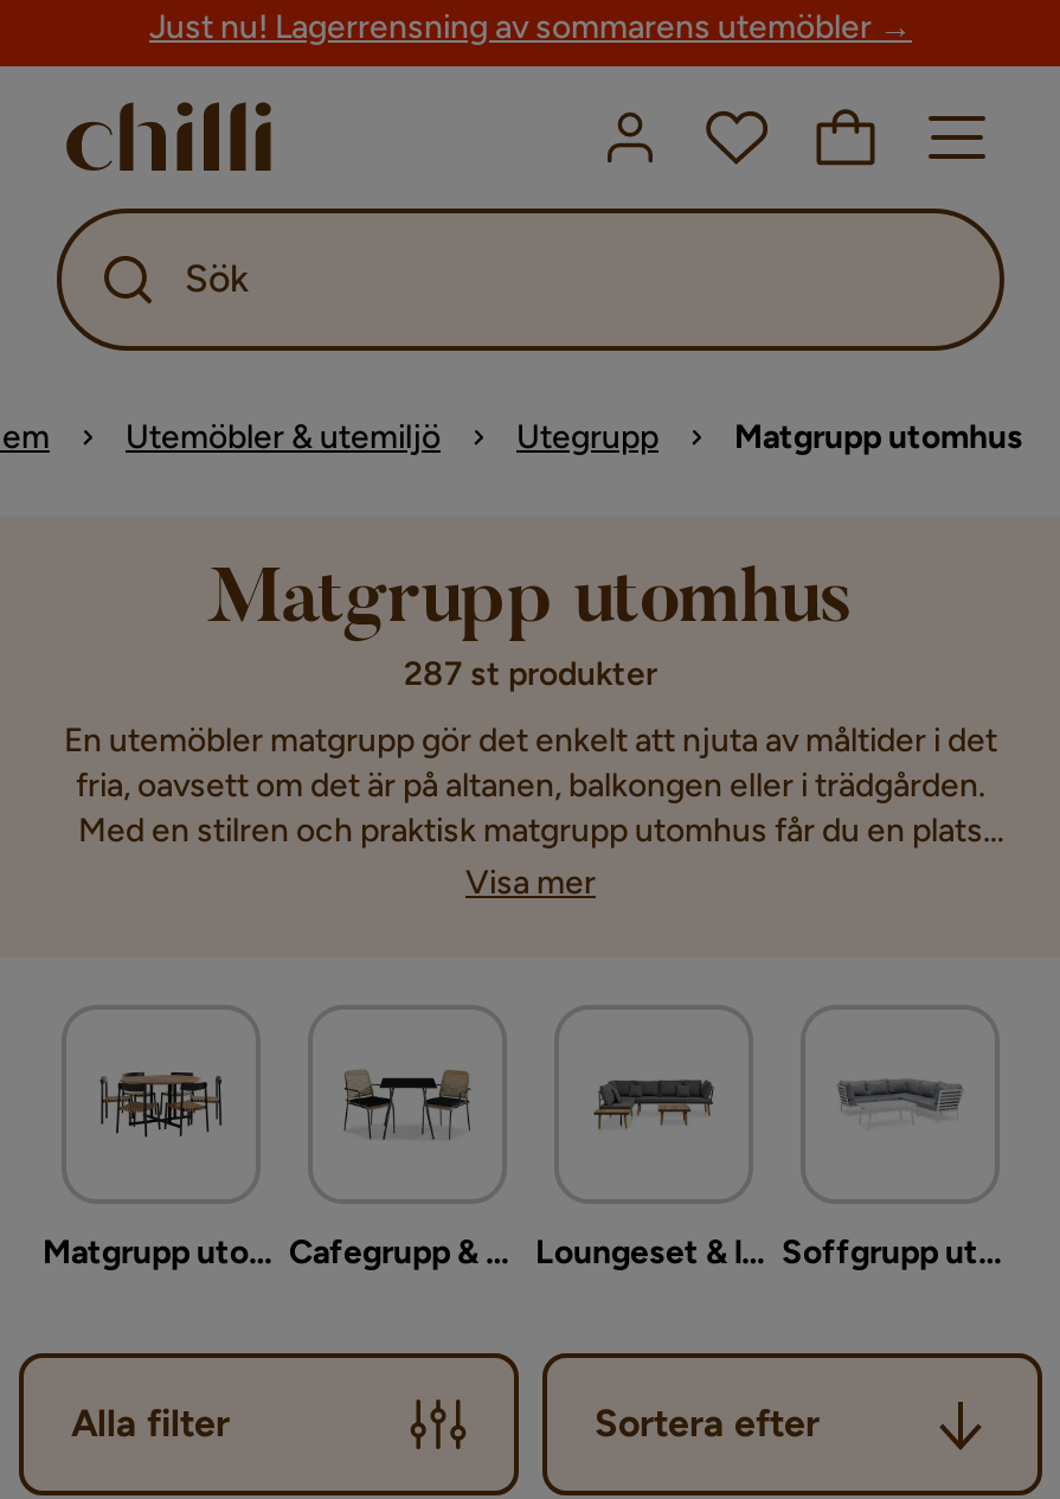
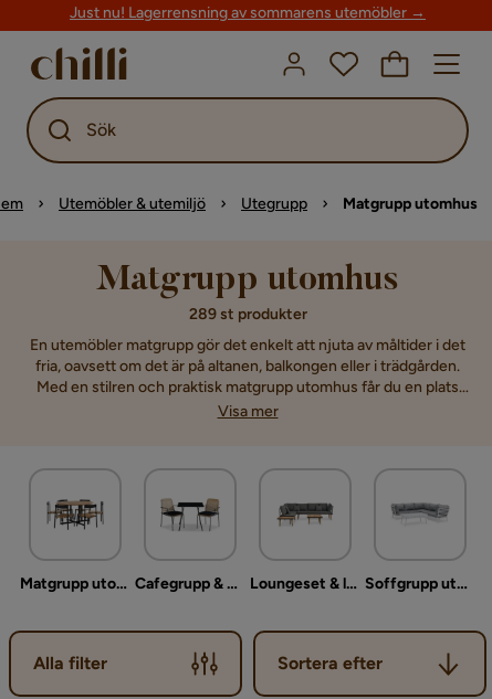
- 287 st produkter
+ 289 st produkter
